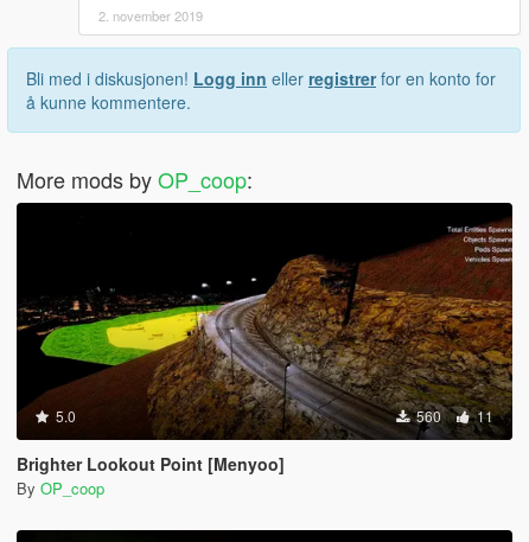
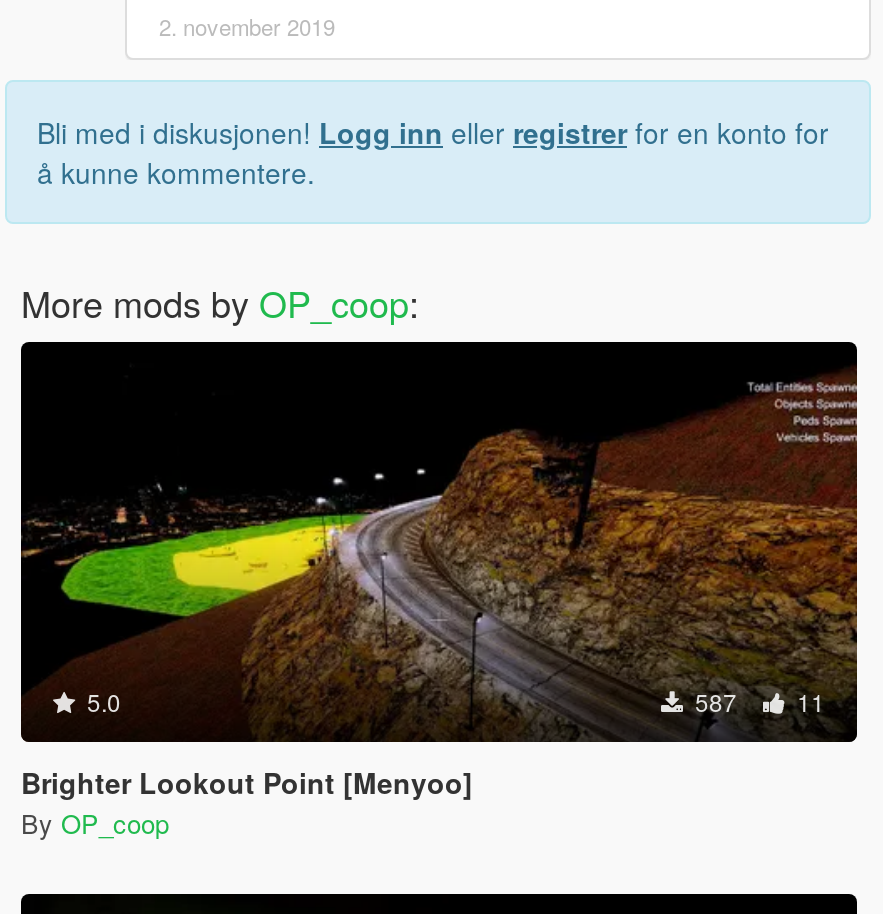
- 560 11
+ 587 11
